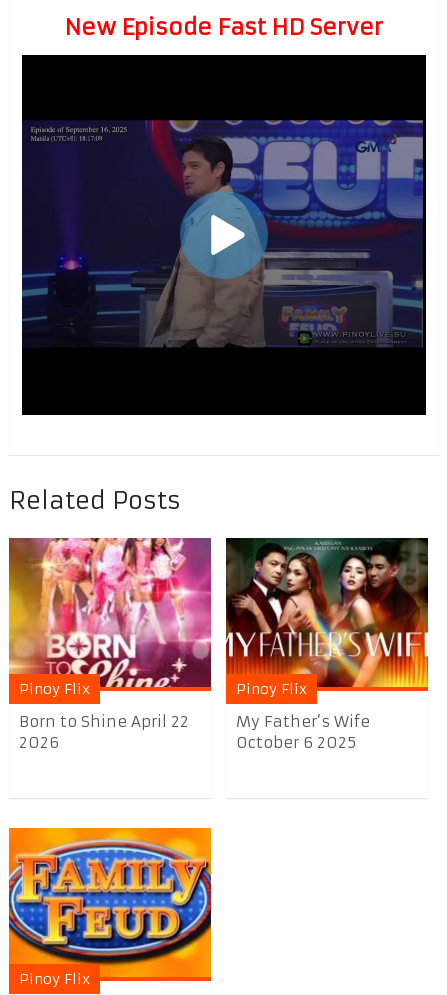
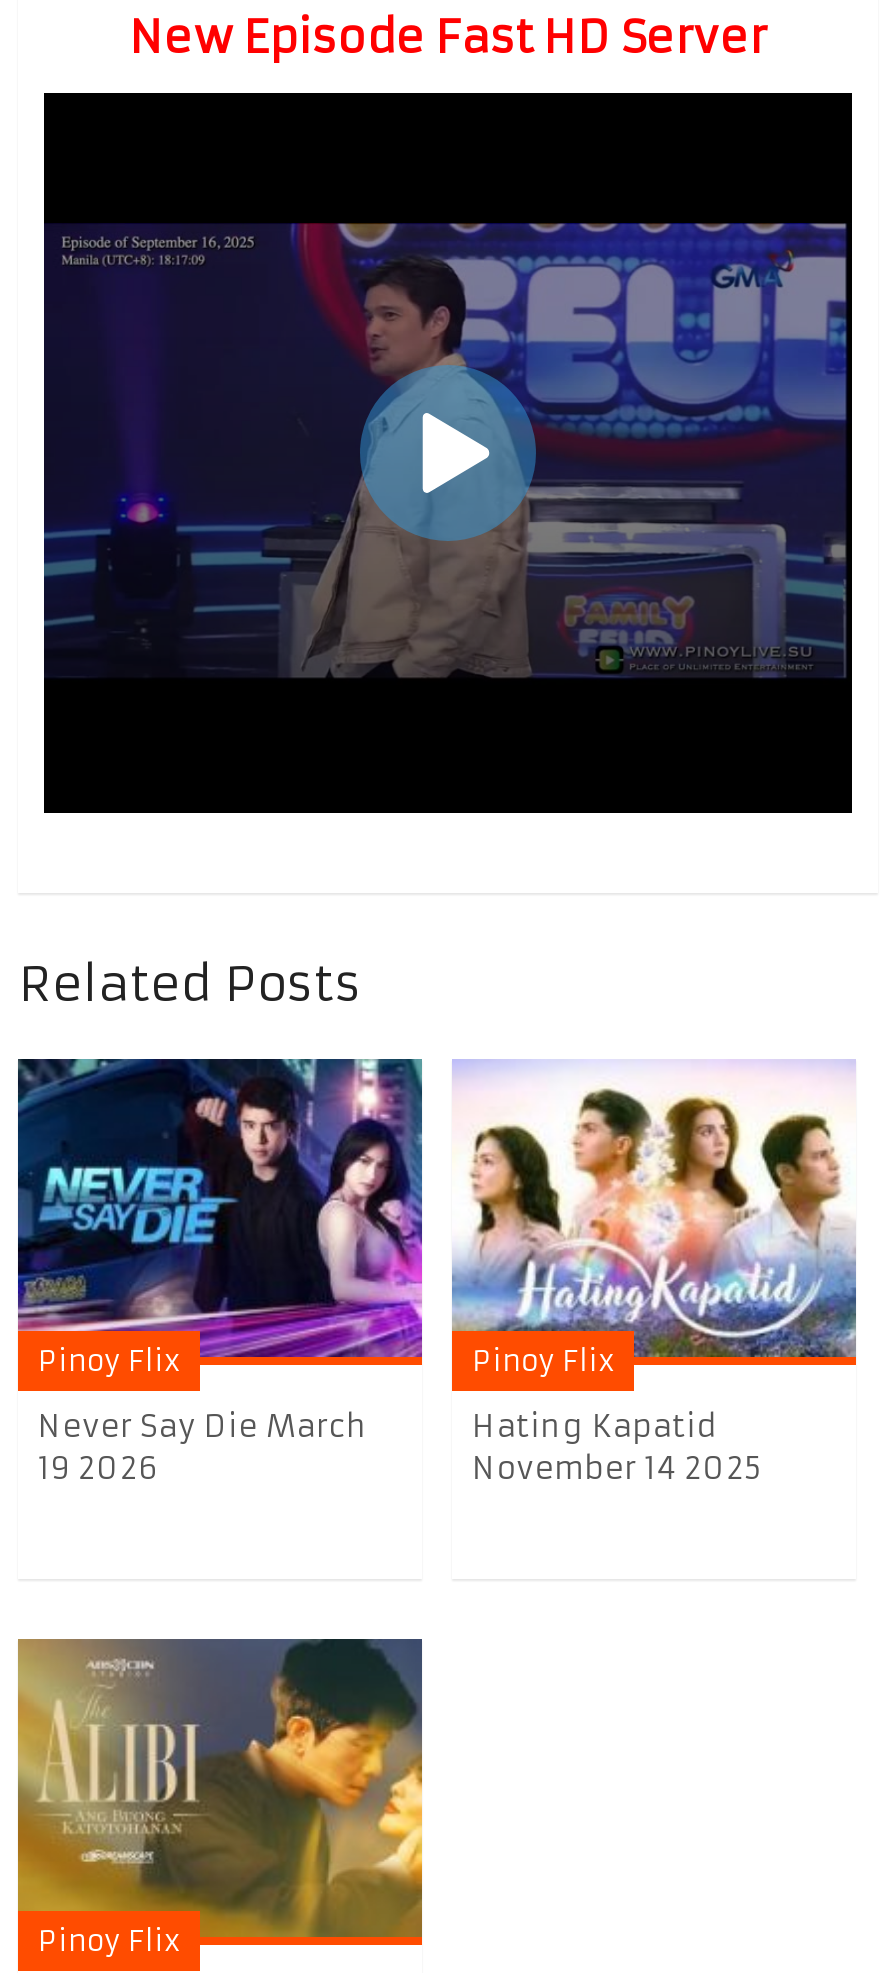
- [image]
- Born to Shine April 22
- 2026
+ [image]
+ Never Say Die March
+ 19 2026

- [image]
- My Father’s Wife
- October 6 2025
+ [image]
+ Hating Kapatid
+ November 14 2025

- [image]
+ [image]
